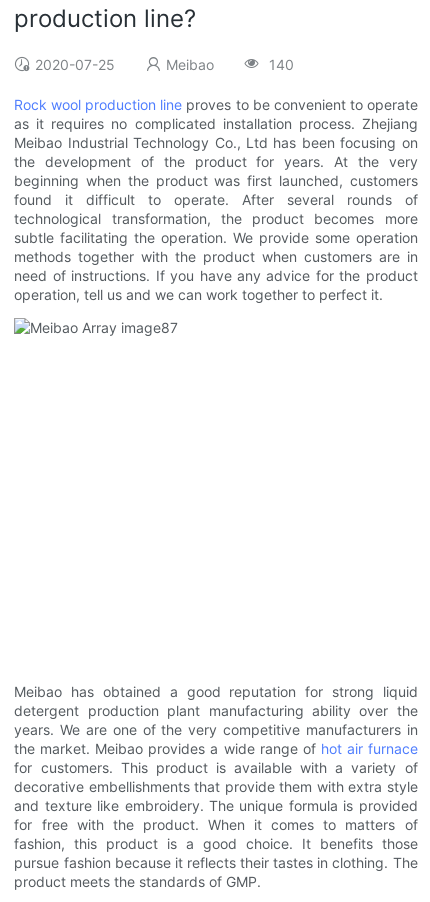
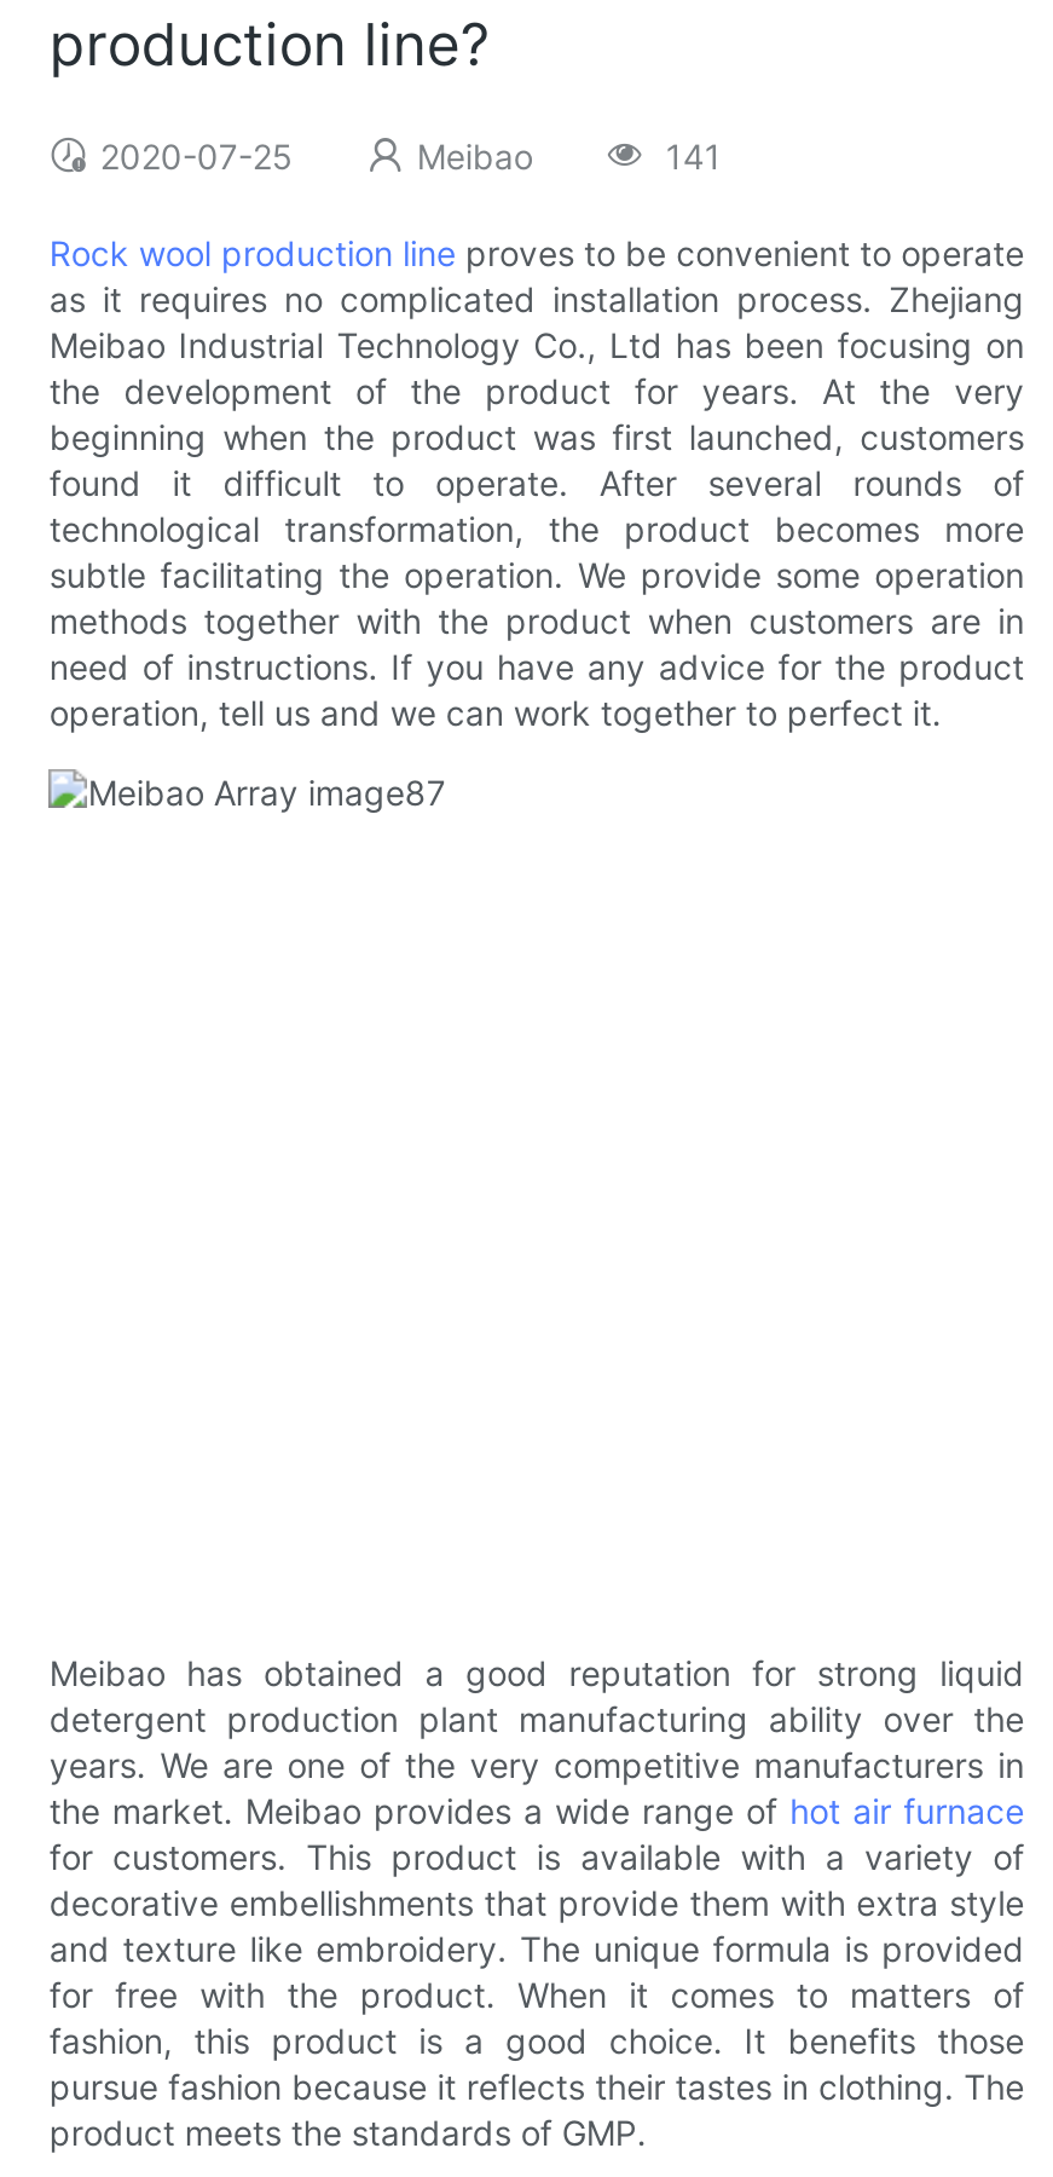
- 140
+ 141
